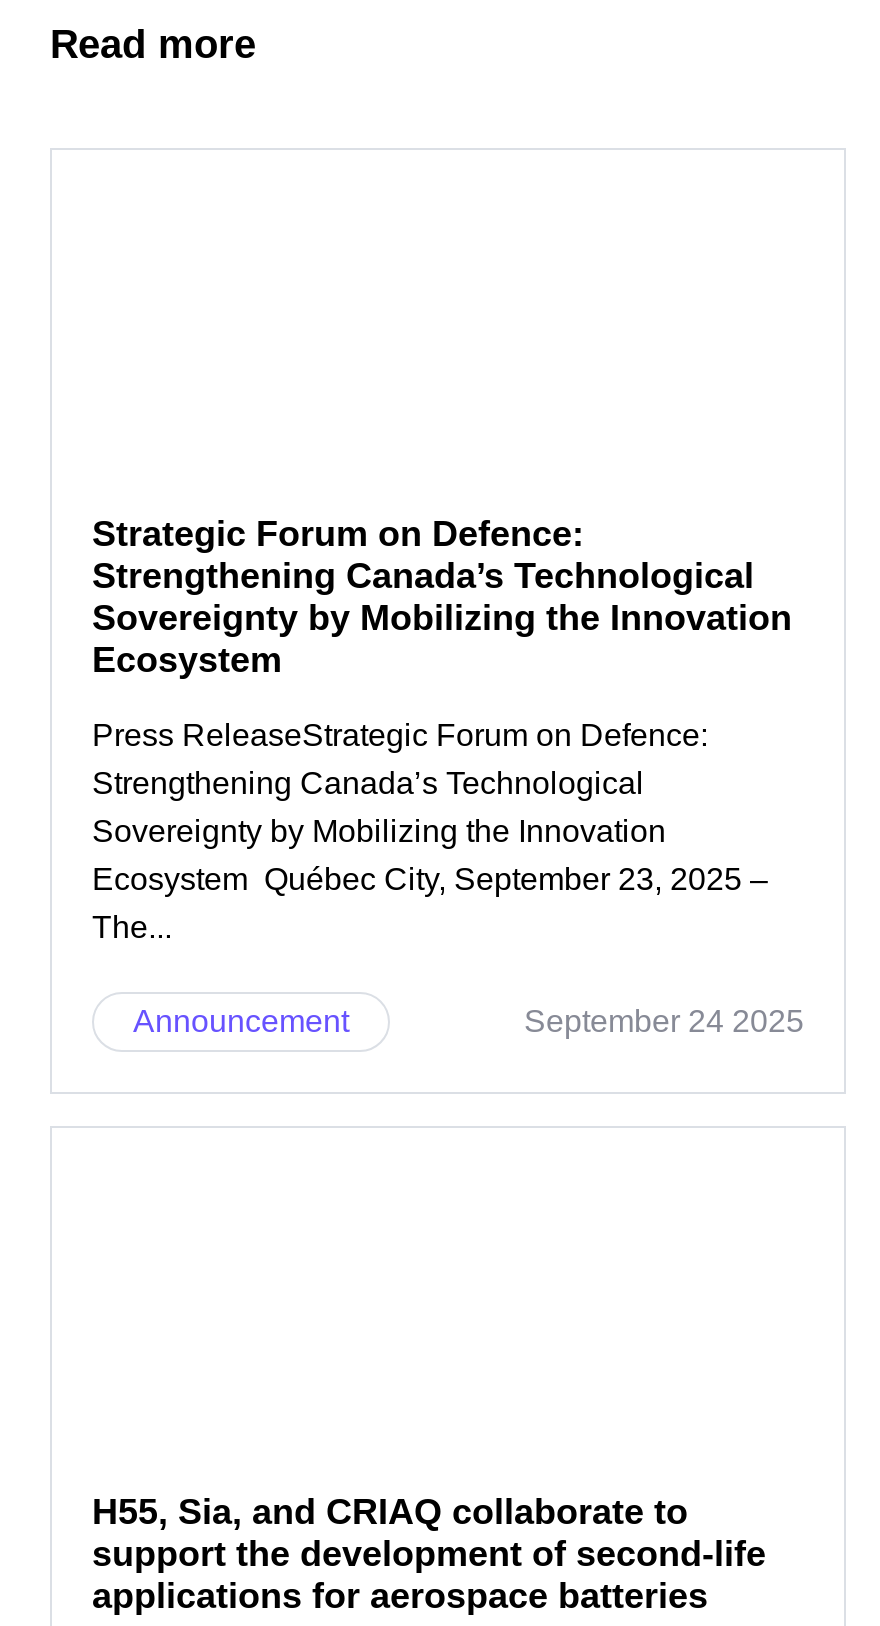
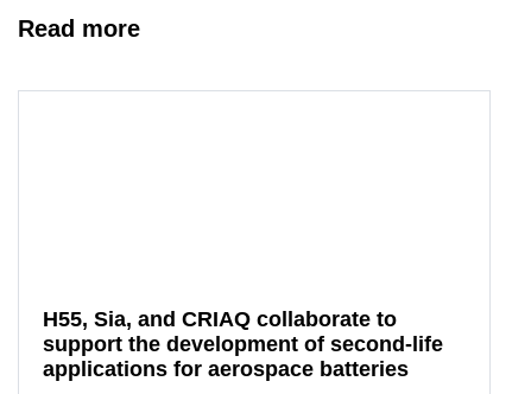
- Strategic Forum on Defence:
- Strengthening Canada’s Technological
- Sovereignty by Mobilizing the Innovation
- Ecosystem
- Press ReleaseStrategic Forum on Defence:
- Strengthening Canada’s Technological
- Sovereignty by Mobilizing the Innovation
- Ecosystem Québec City, September 23, 2025 –
- The...
- Announcement
- September 24 2025
